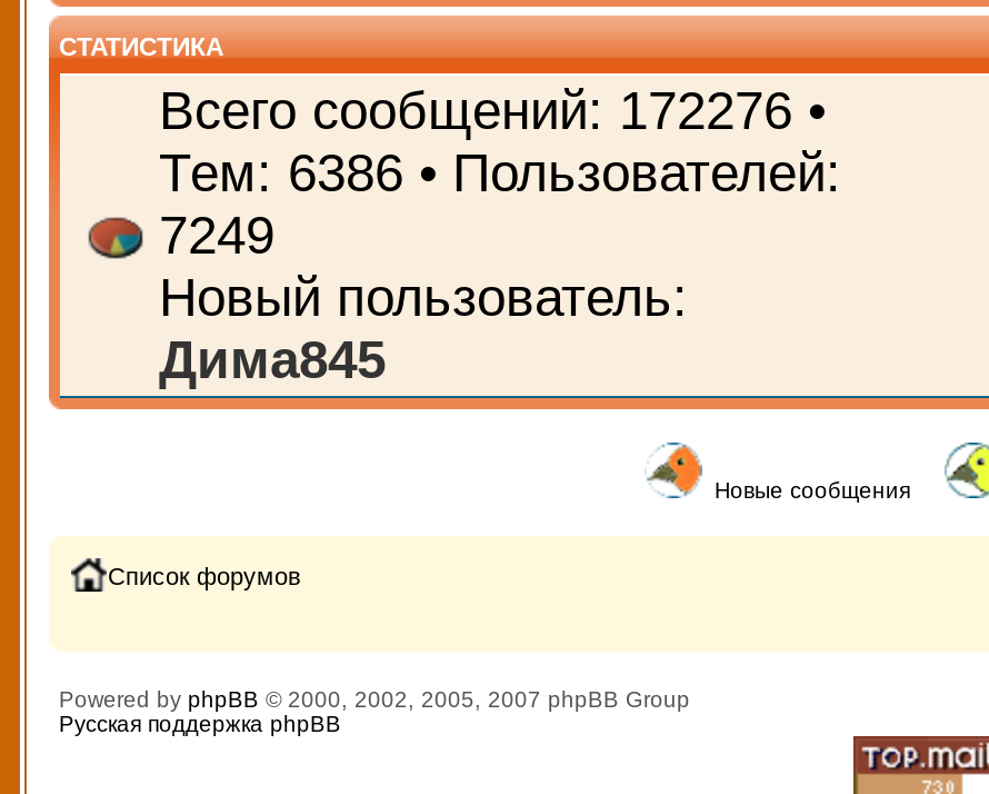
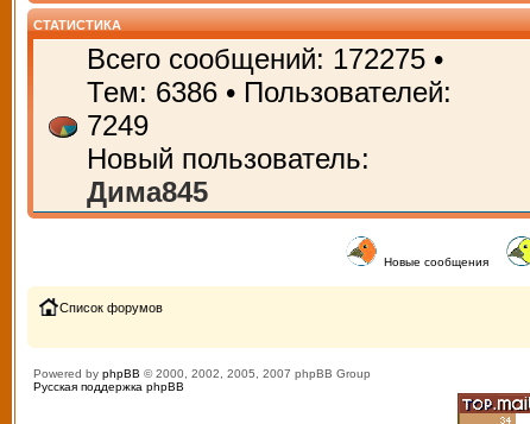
- Всего сообщений: 172276 •
+ Всего сообщений: 172275 •
